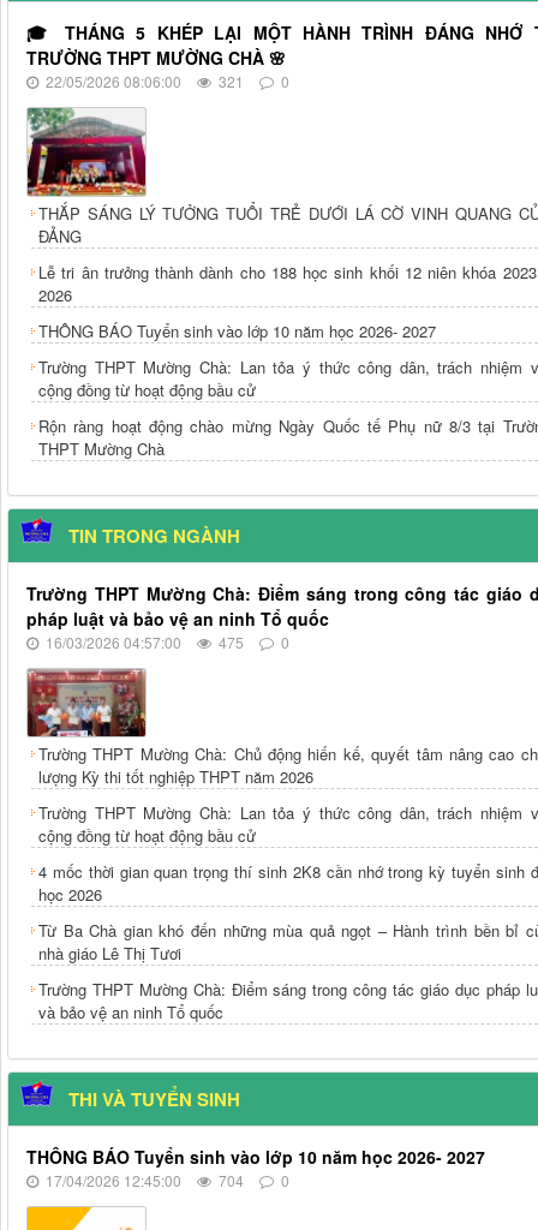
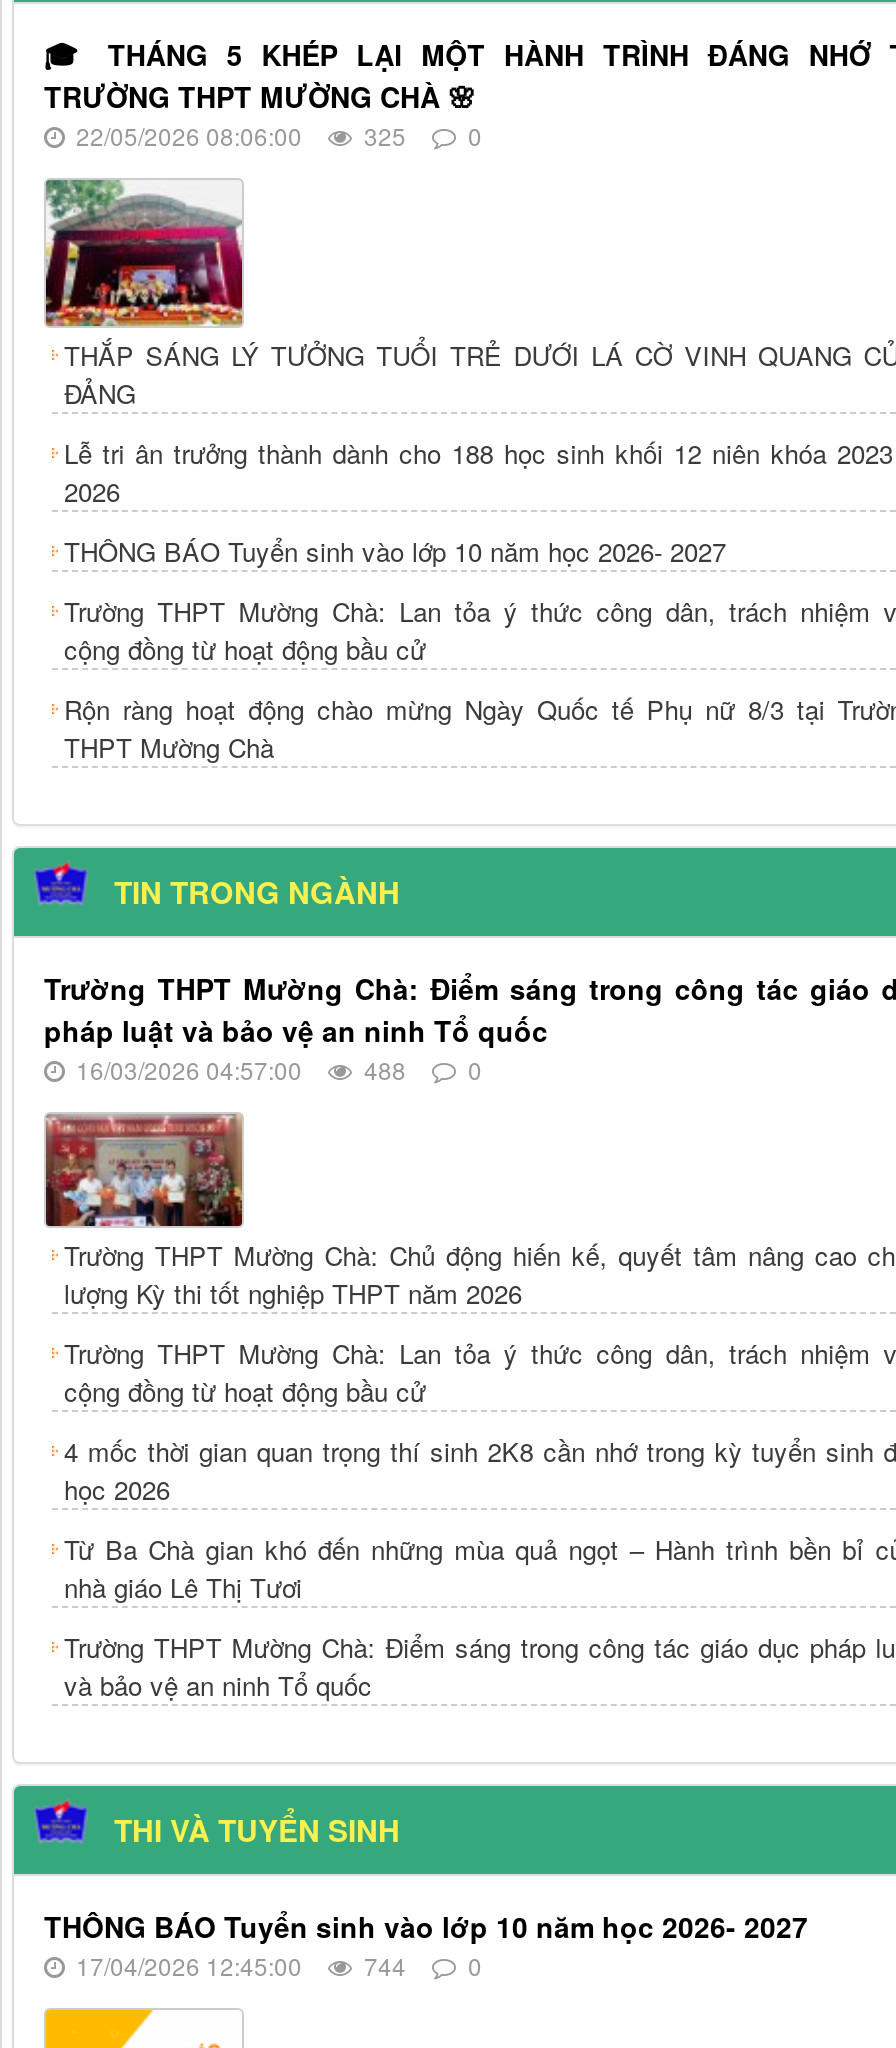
- 22/05/2026 08:06:00 321 0
+ 22/05/2026 08:06:00 325 0

- 16/03/2026 04:57:00 475 0
+ 16/03/2026 04:57:00 488 0

- 17/04/2026 12:45:00 704 0
+ 17/04/2026 12:45:00 744 0
